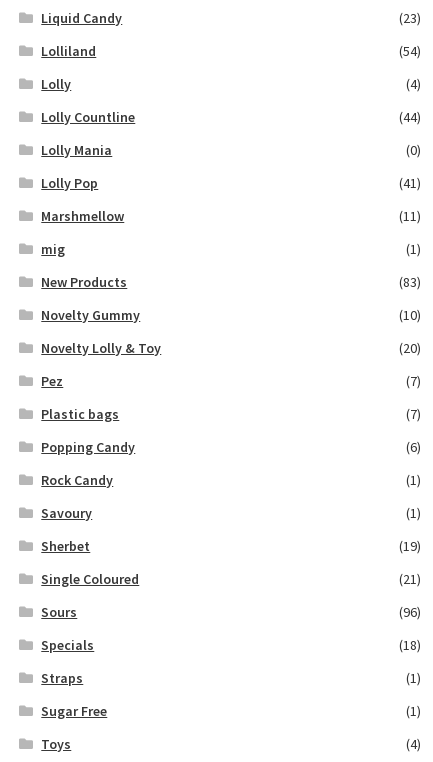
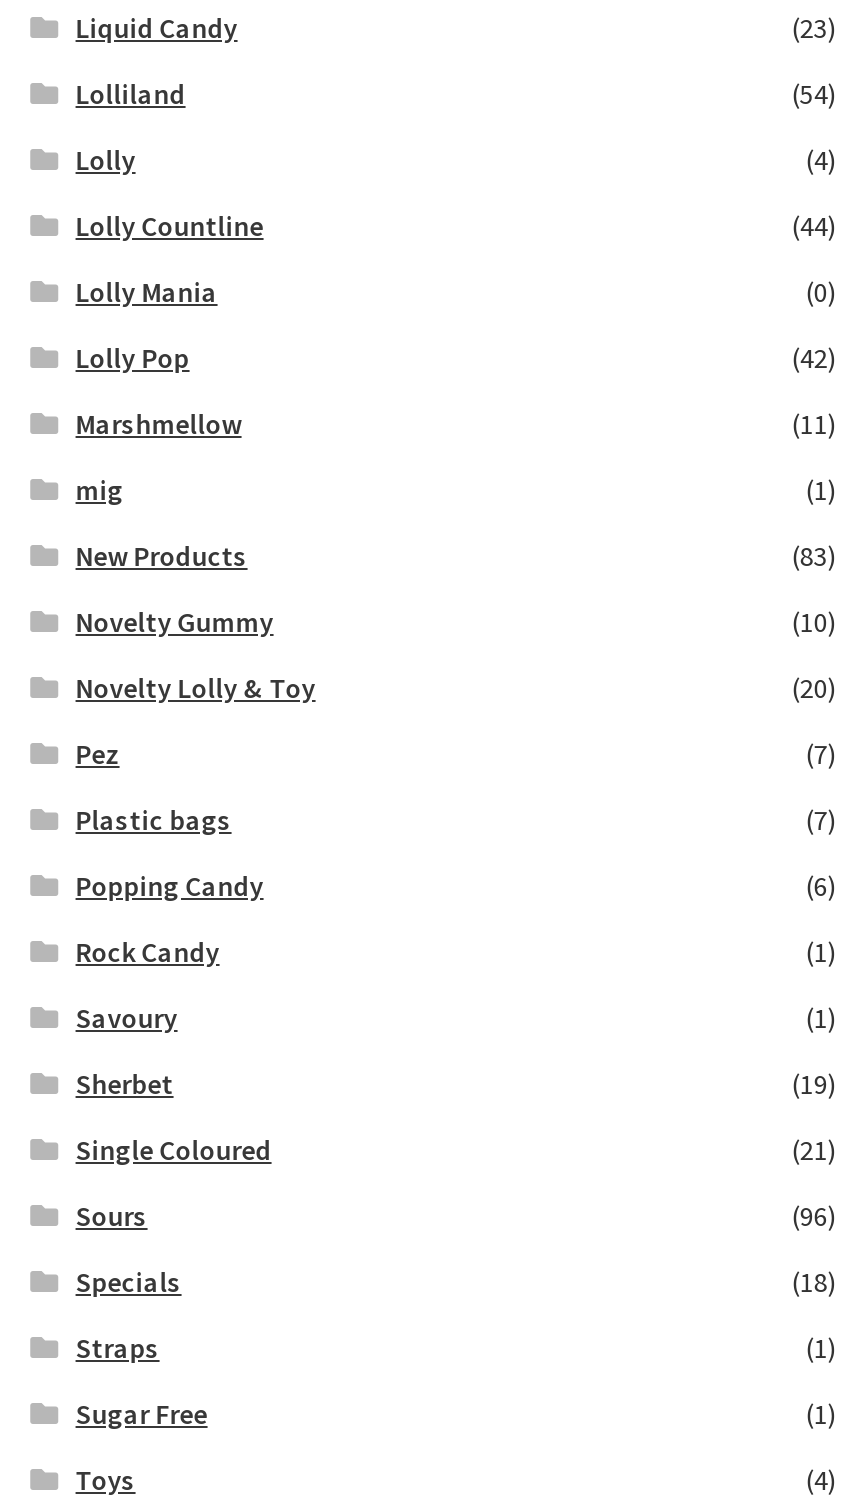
- (41)
+ (42)
